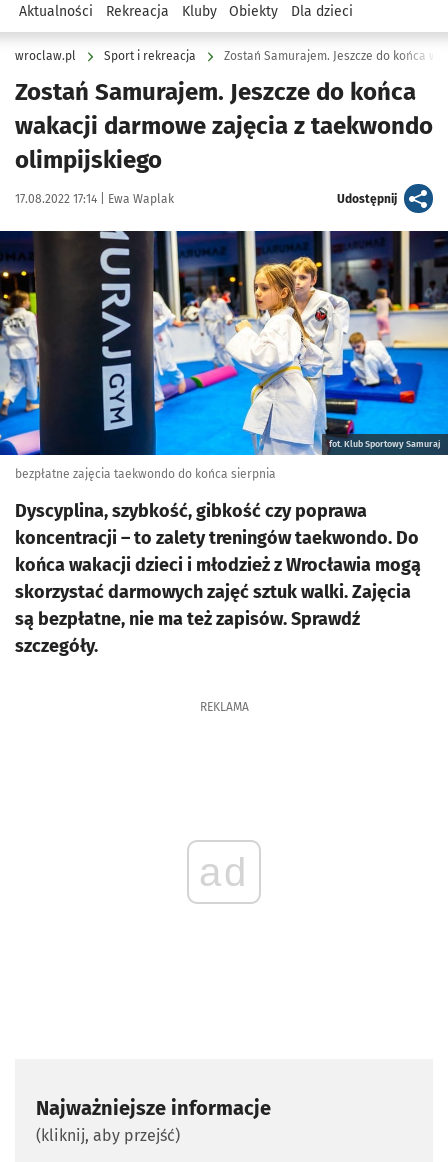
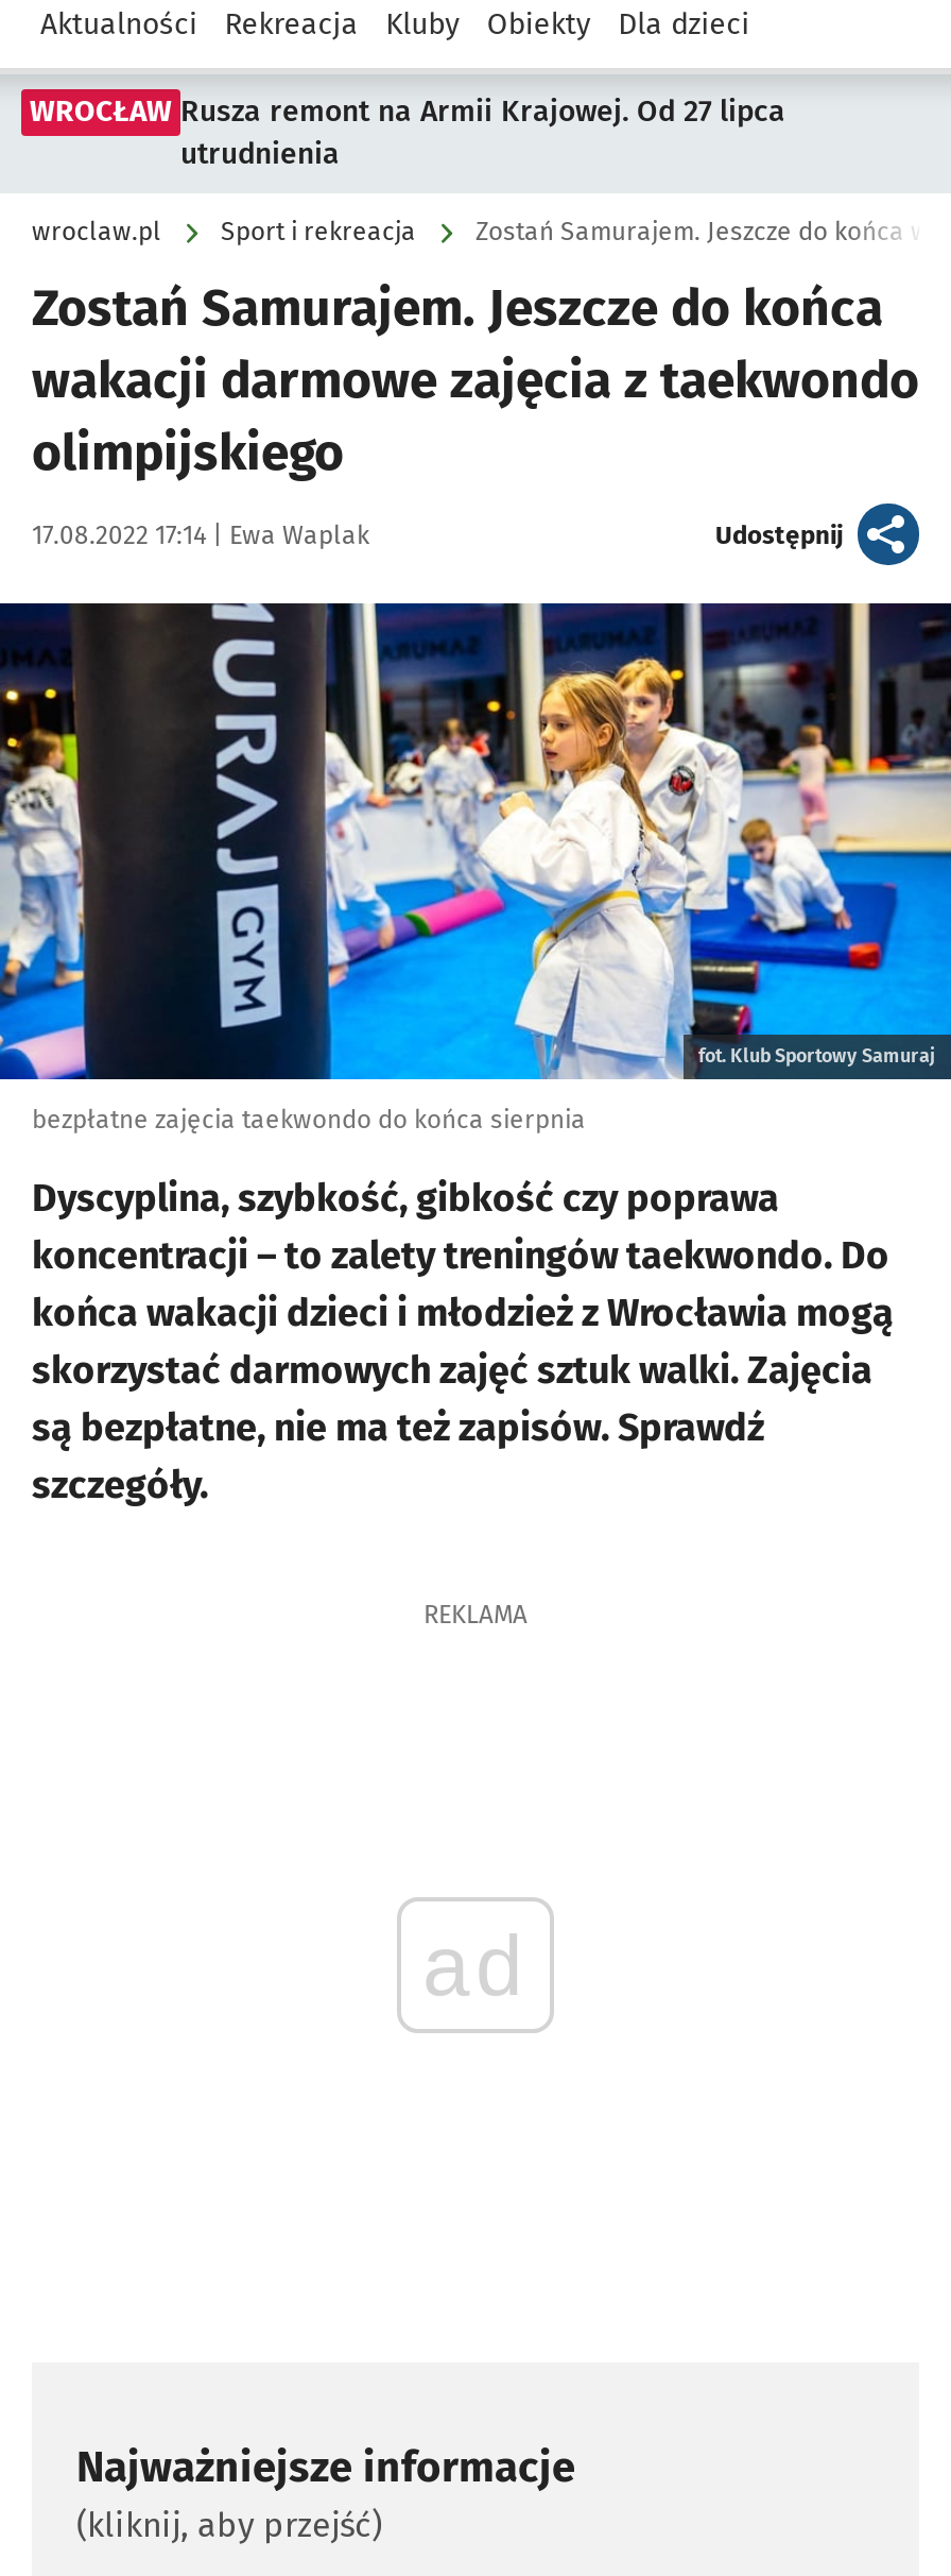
+ WROCŁAW Rusza remont na Armii Krajowej. Od 27 lipca
+ utrudnienia
